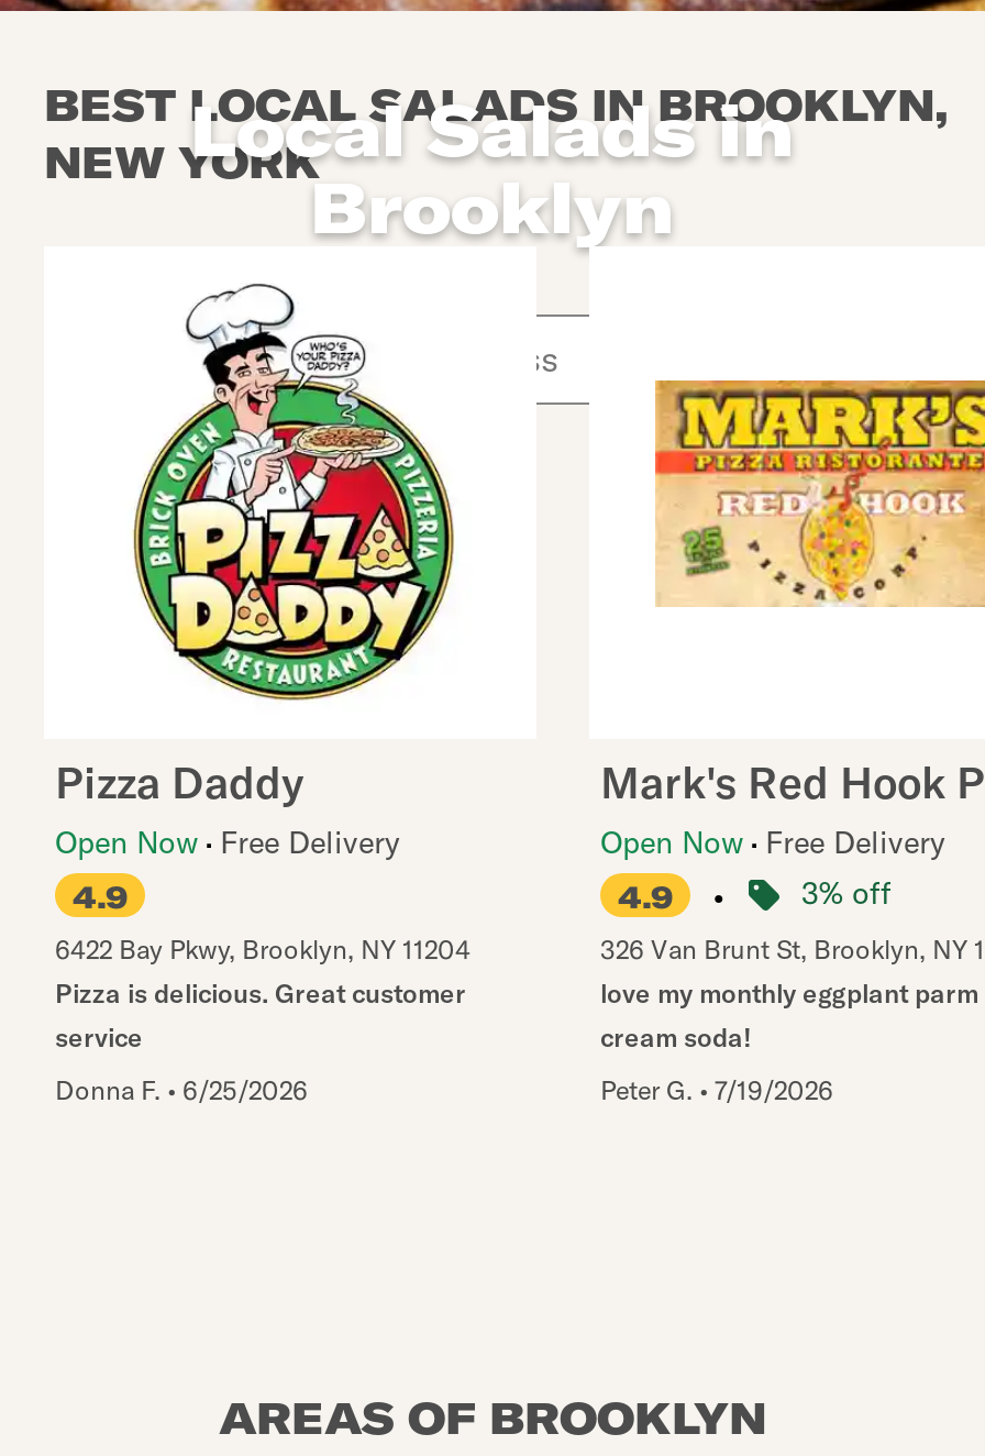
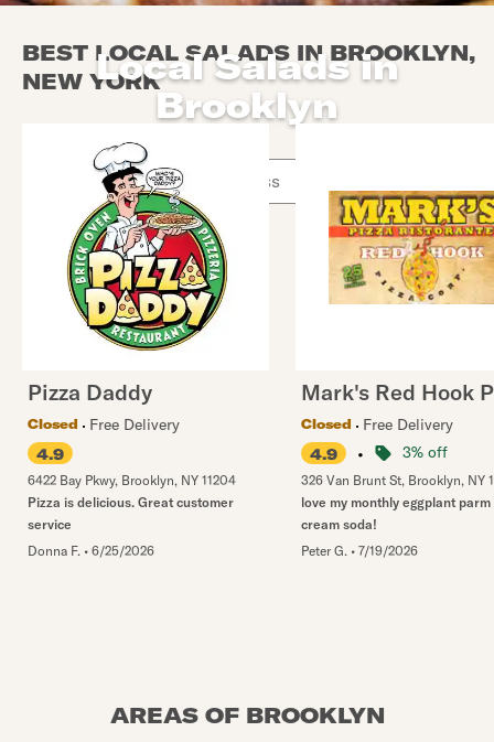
- Open Now Free Delivery
+ Closed
+ Free Delivery

- Open Now Free Delivery
+ Closed
+ Free Delivery
